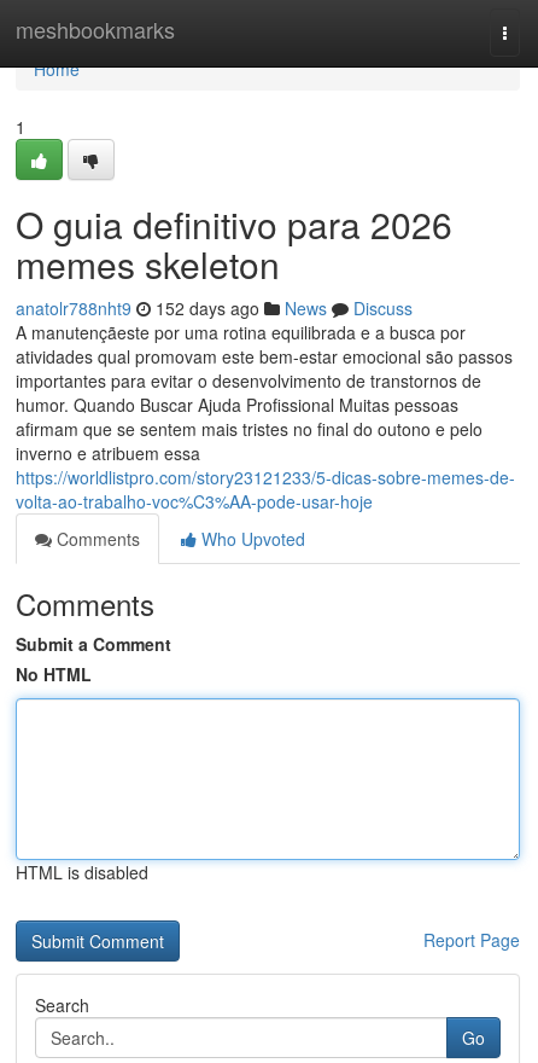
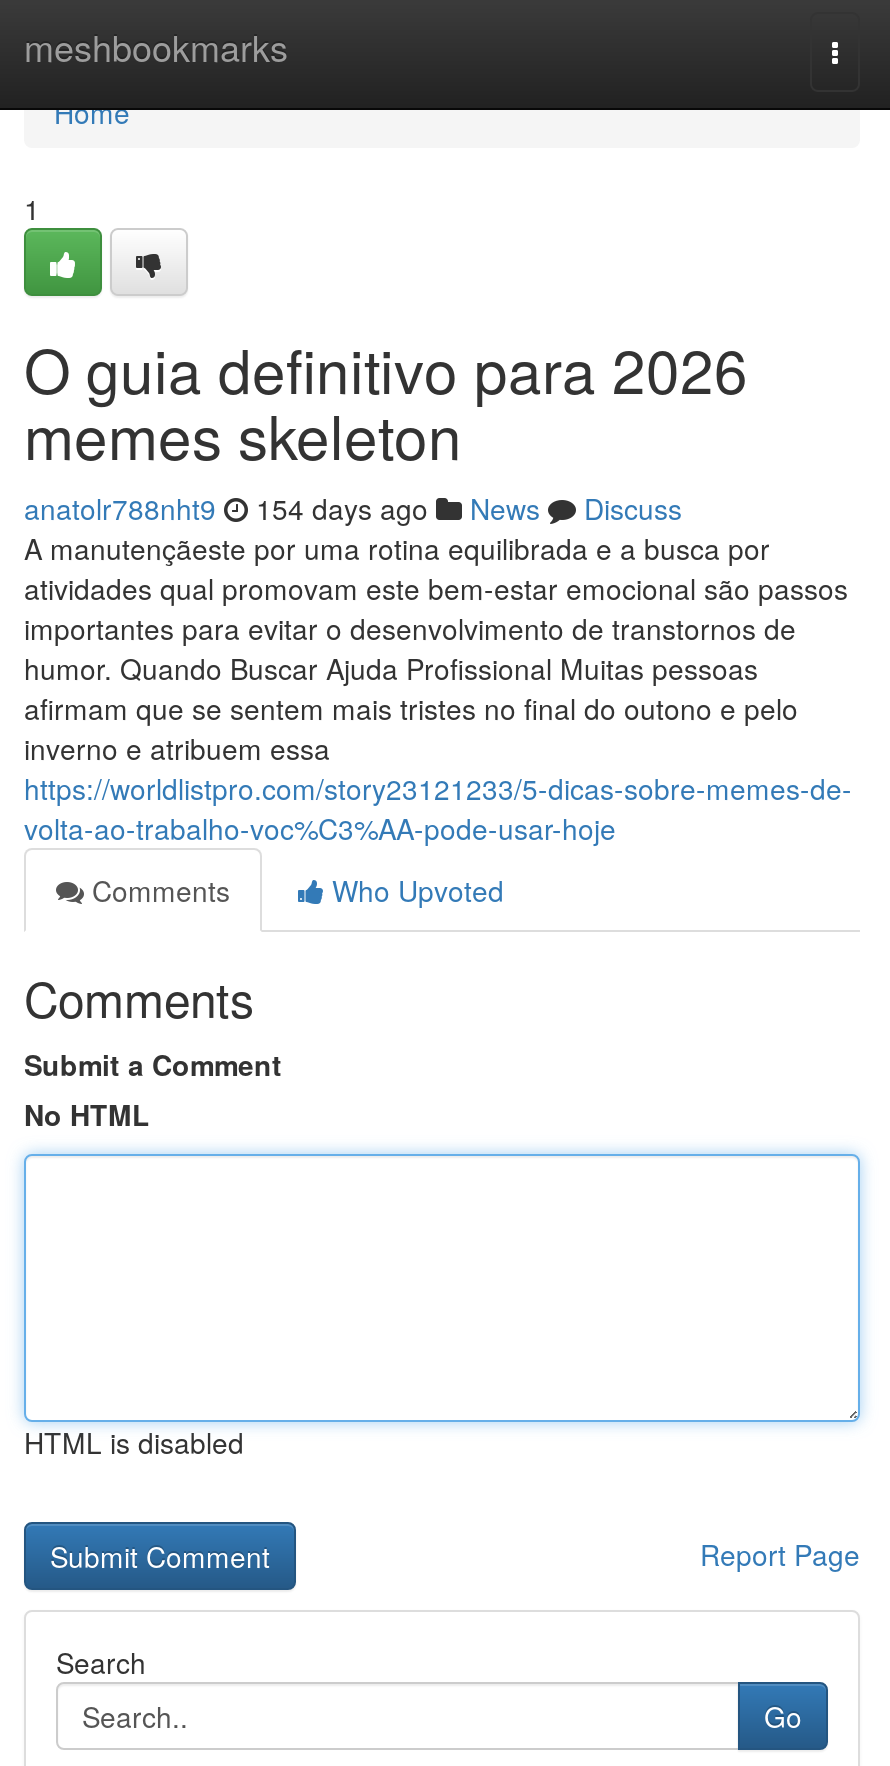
- anatolr788nht9 152 days ago News Discuss
+ anatolr788nht9 154 days ago News Discuss
